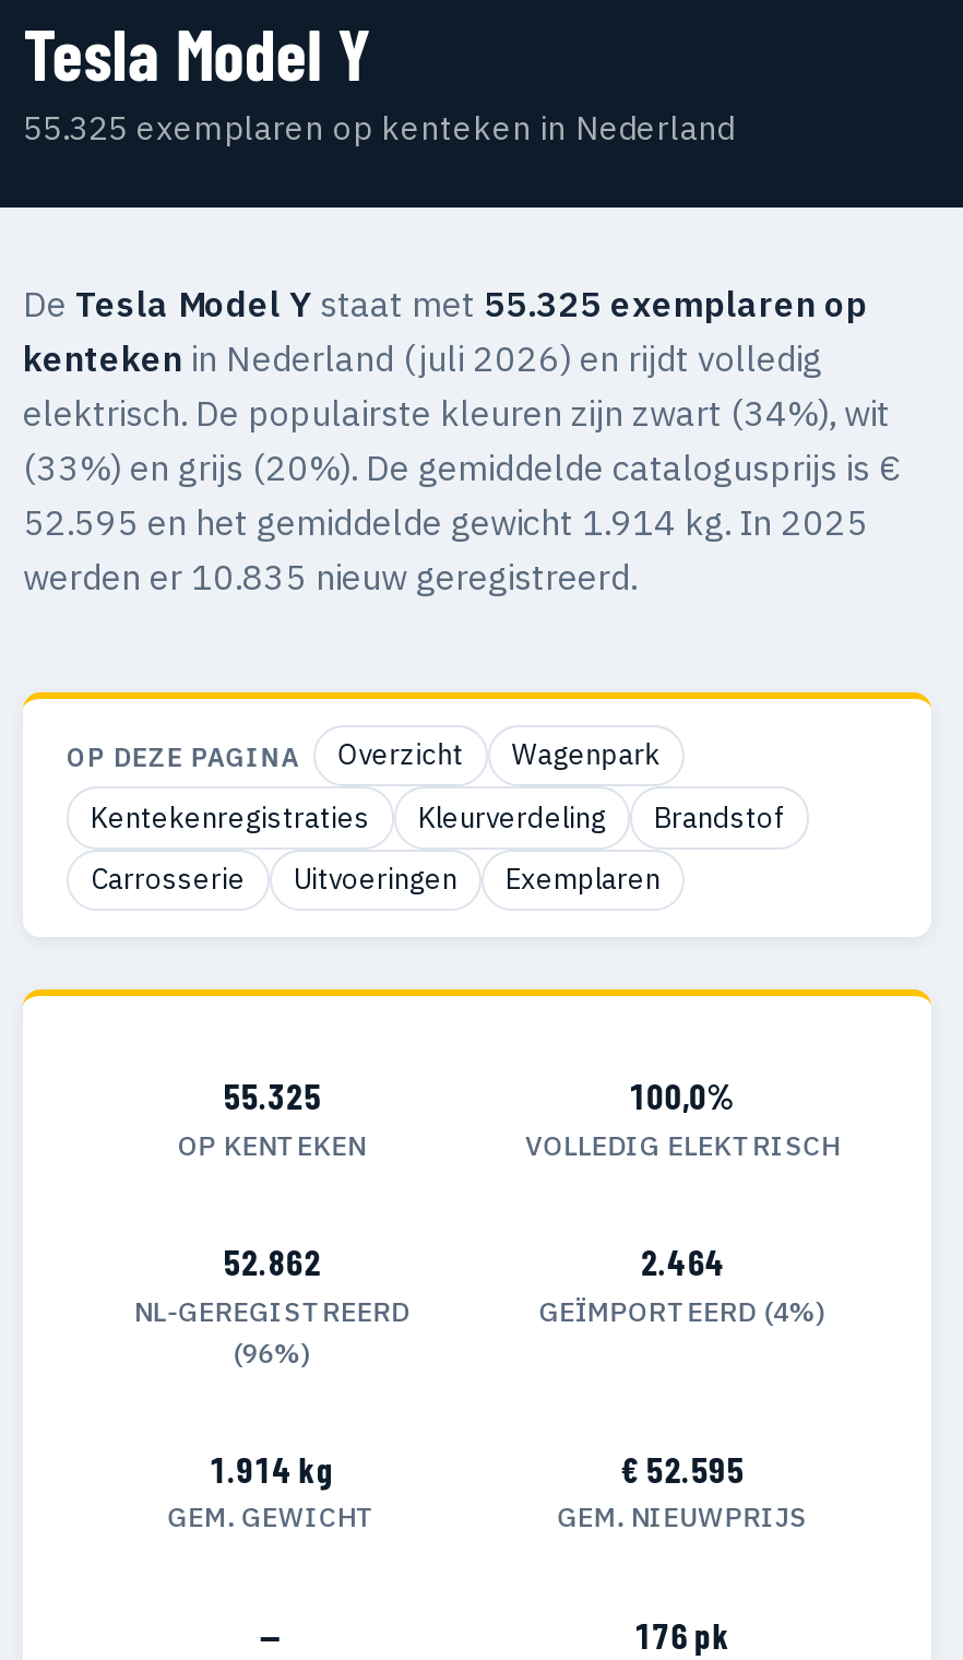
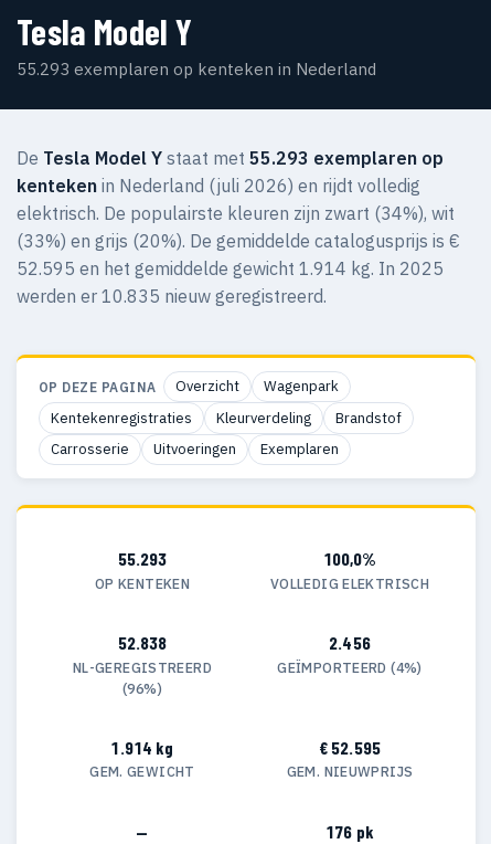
- 55.325 exemplaren op kenteken in Nederland
+ 55.293 exemplaren op kenteken in Nederland

- De Tesla Model Y staat met 55.325 exemplaren op
+ De Tesla Model Y staat met 55.293 exemplaren op

- 55.325
+ 55.293

- 52.862
+ 52.838

- 2.464
+ 2.456
